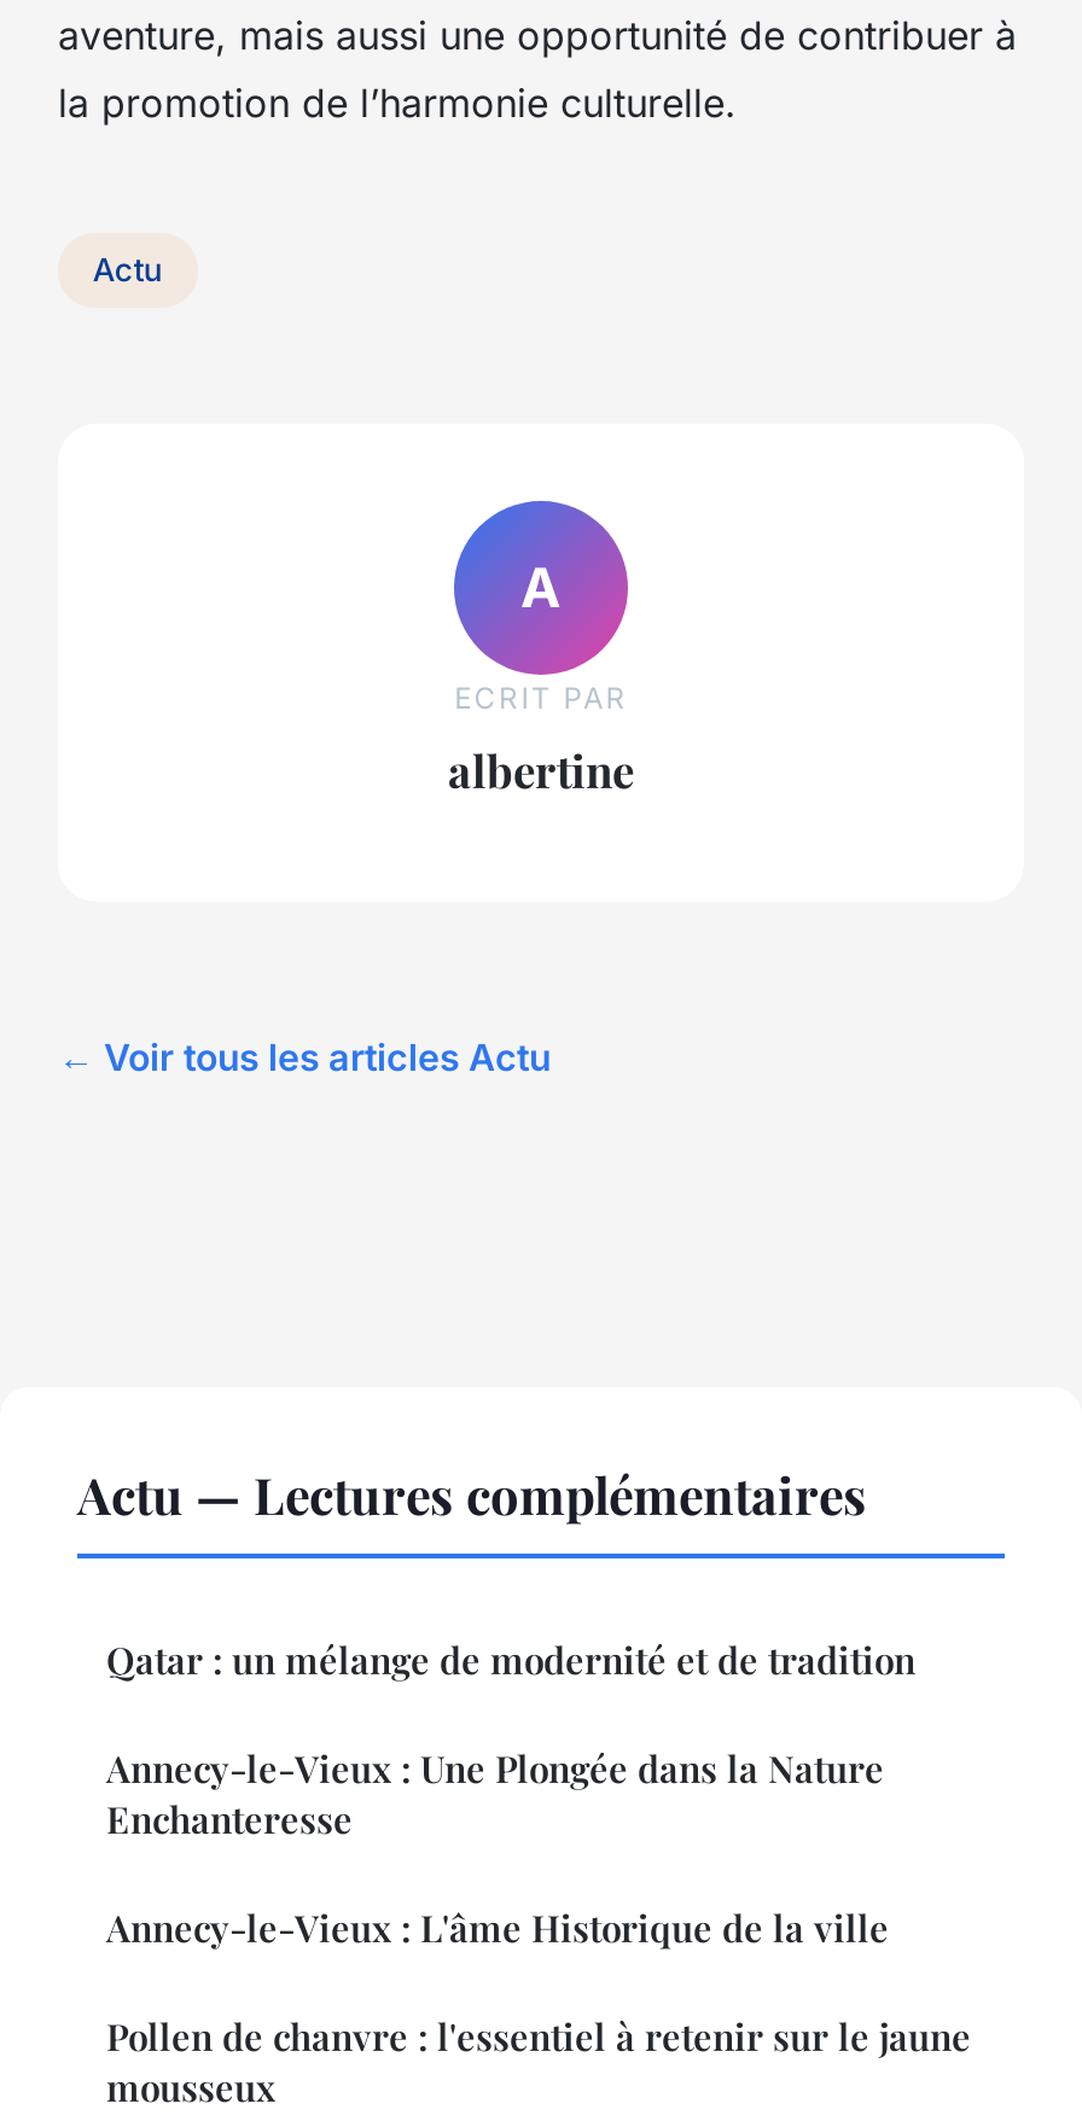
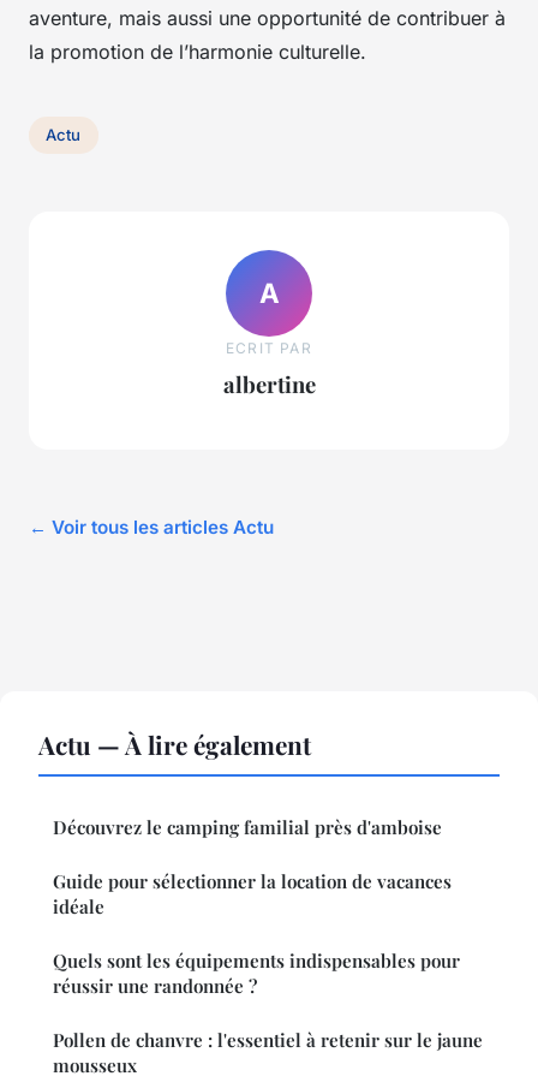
- Actu — Lectures complémentaires
+ Actu — À lire également

- Qatar : un mélange de modernité et de tradition
+ Découvrez le camping familial près d'amboise

- Annecy-le-Vieux : Une Plongée dans la Nature
- Enchanteresse
+ Guide pour sélectionner la location de vacances
+ idéale

- Annecy-le-Vieux : L'âme Historique de la ville
+ Quels sont les équipements indispensables pour
+ réussir une randonnée ?
